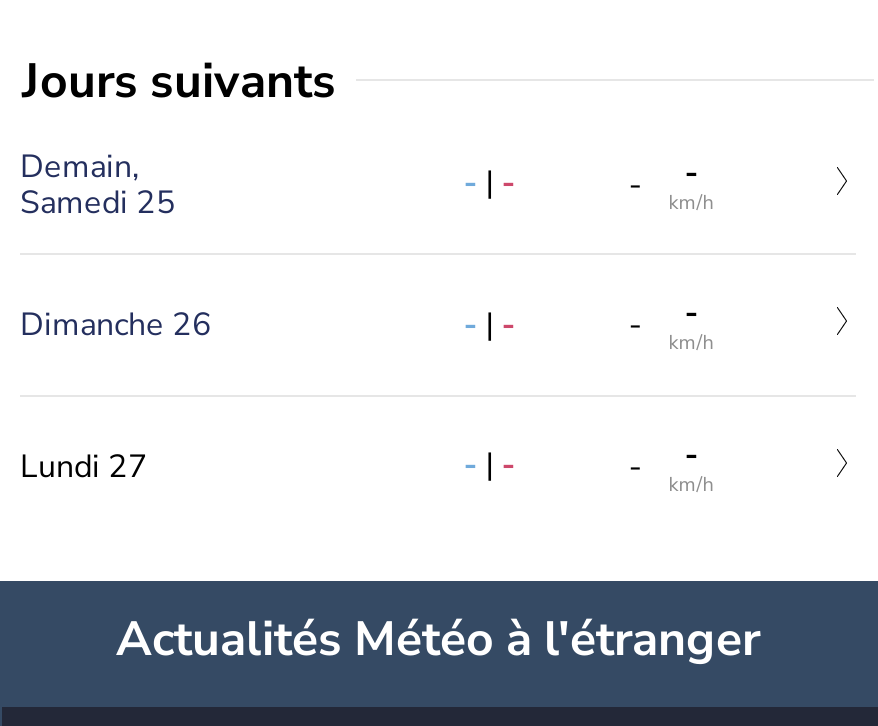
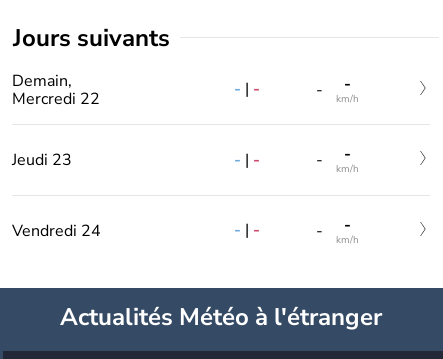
- Samedi 25
+ Mercredi 22

- Dimanche 26
+ Jeudi 23

- Lundi 27
+ Vendredi 24
